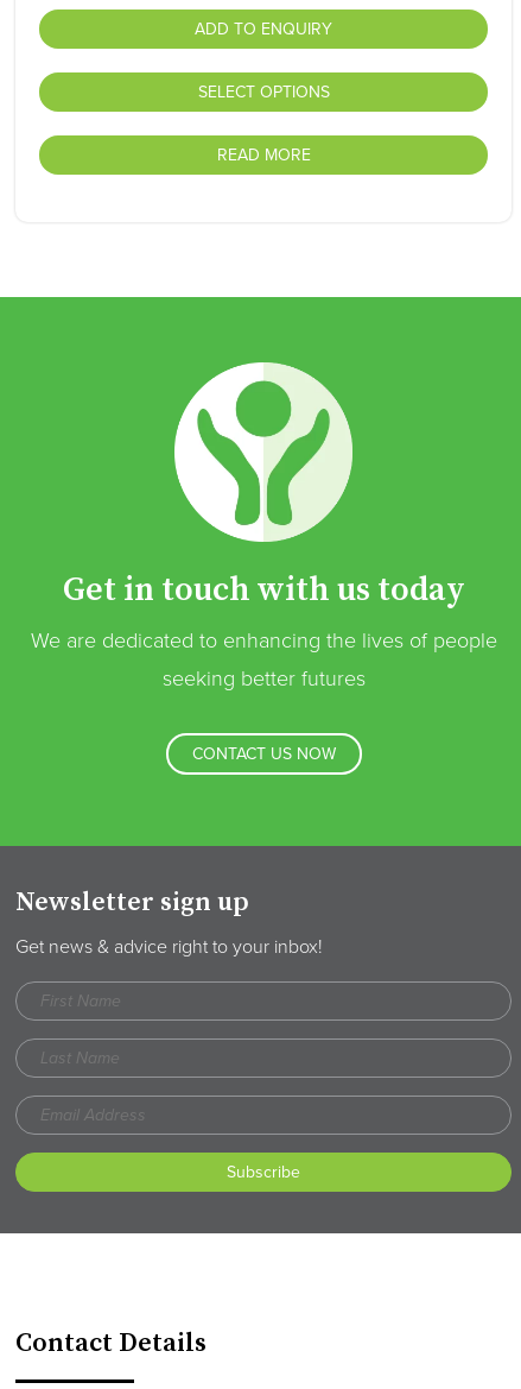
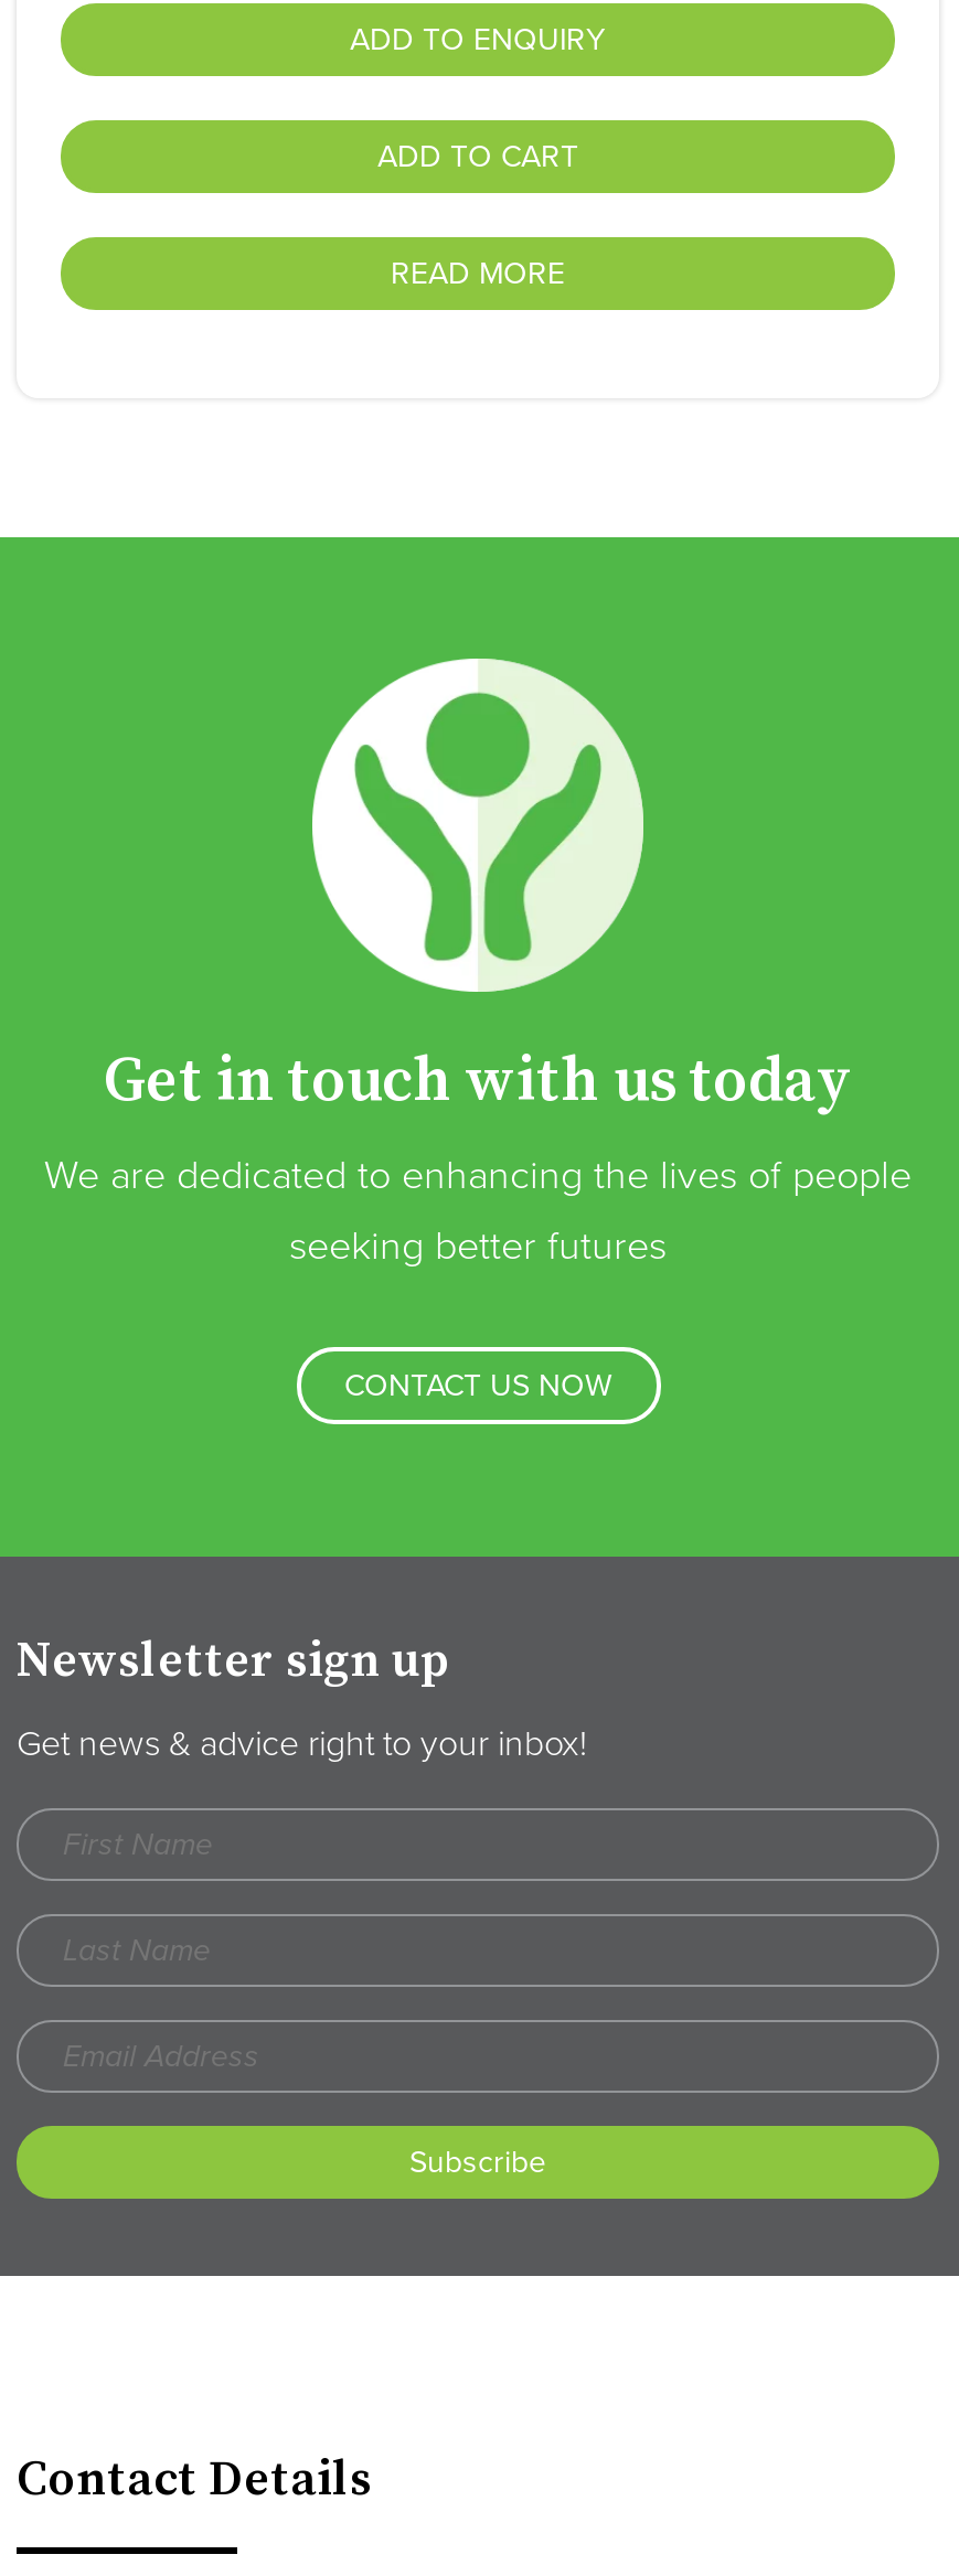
- SELECT OPTIONS
+ ADD TO CART
